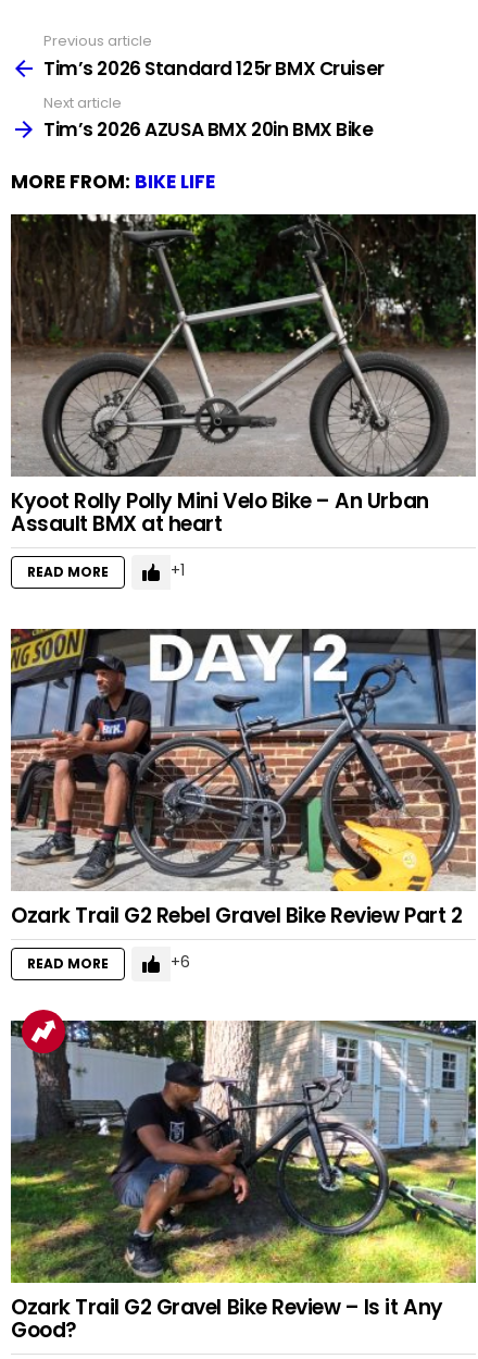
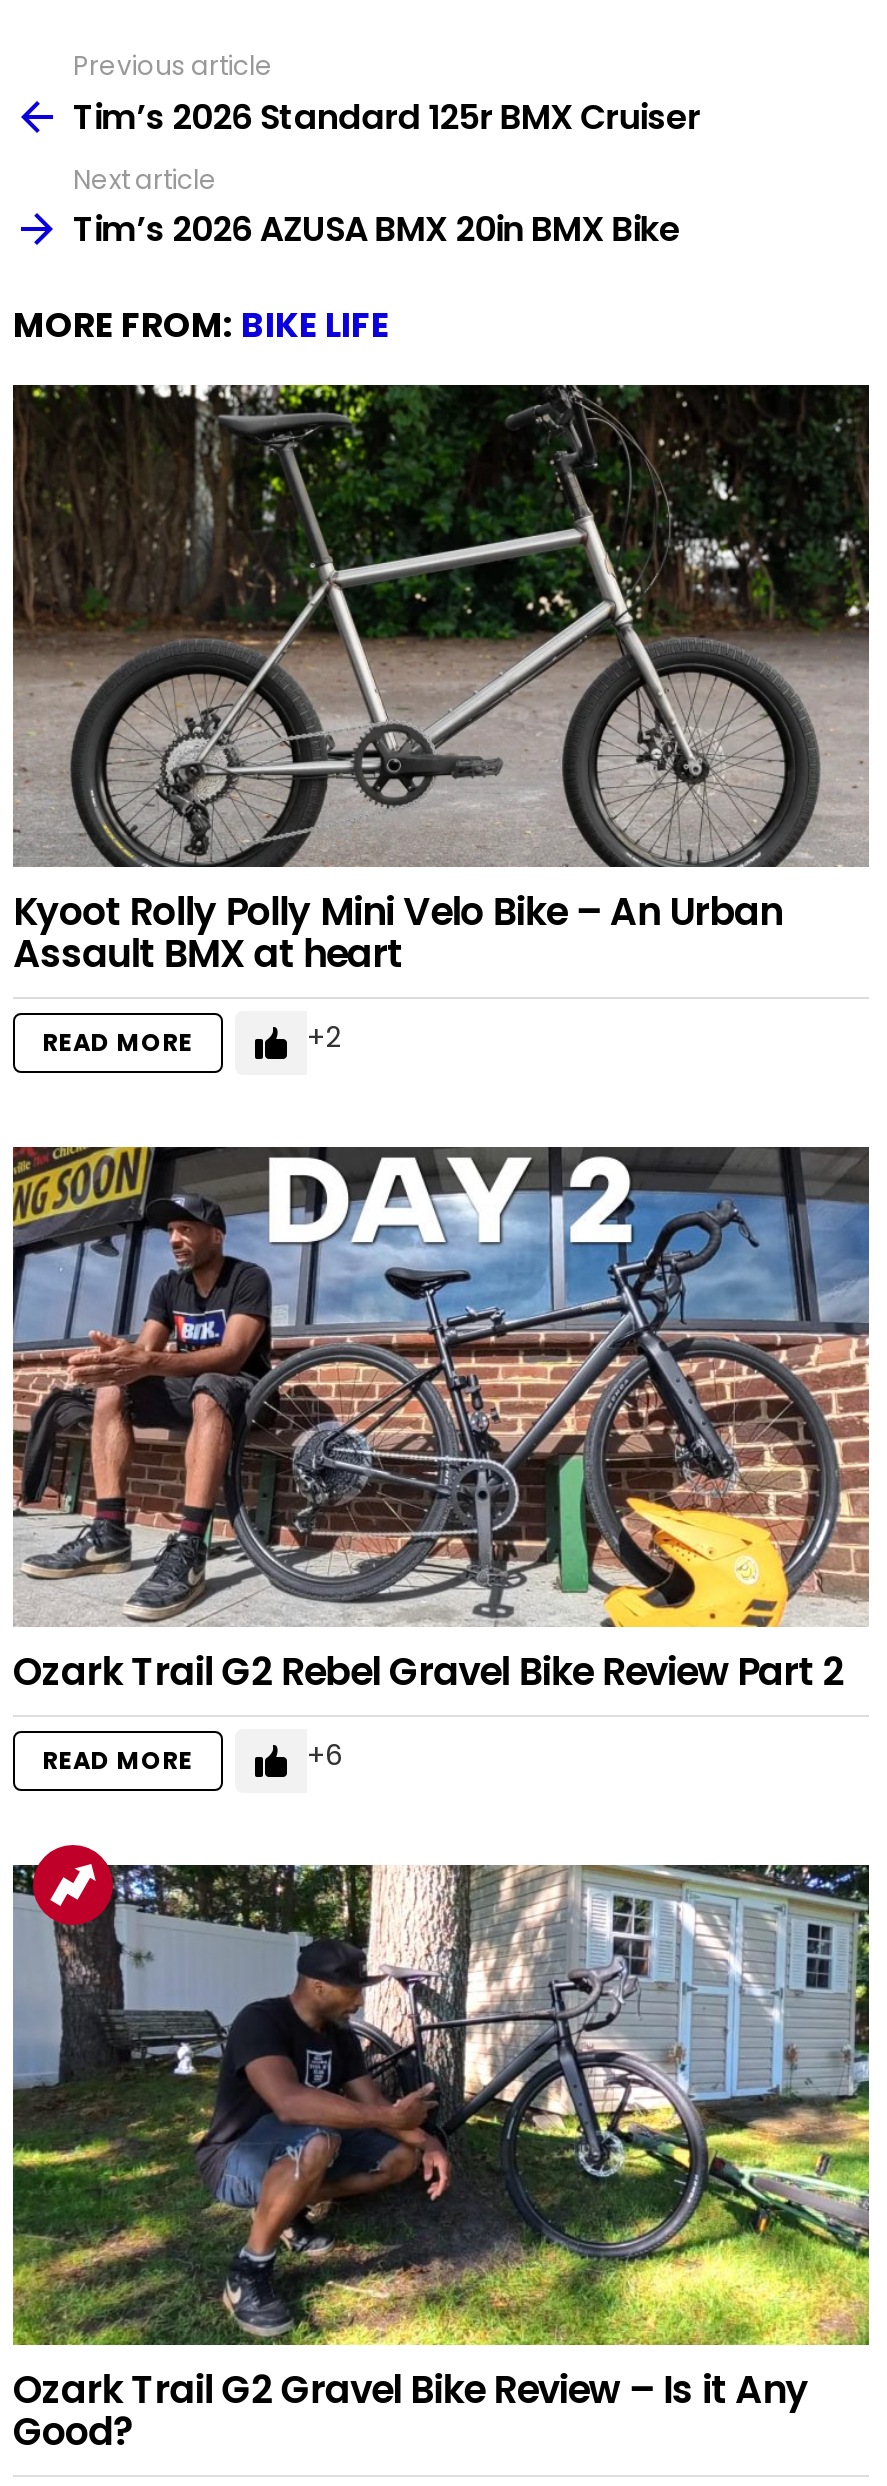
- 1
+ 2
